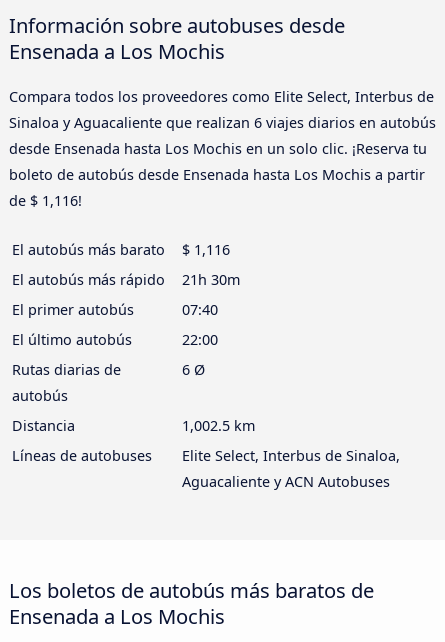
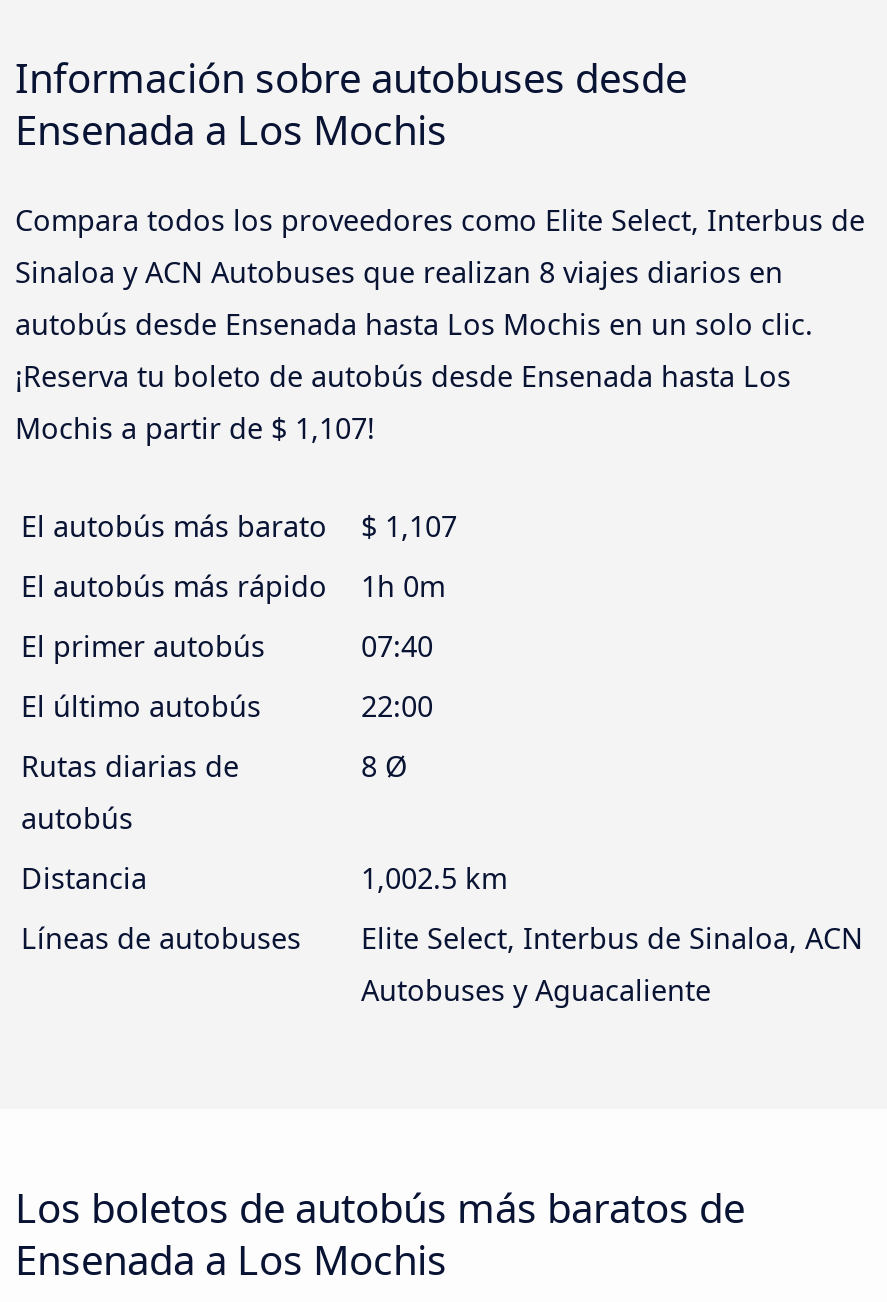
- Sinaloa y Aguacaliente que realizan 6 viajes diarios en autobús
- desde Ensenada hasta Los Mochis en un solo clic. ¡Reserva tu
- boleto de autobús desde Ensenada hasta Los Mochis a partir
- de $ 1,116!
+ Sinaloa y ACN Autobuses que realizan 8 viajes diarios en
+ autobús desde Ensenada hasta Los Mochis en un solo clic.
+ ¡Reserva tu boleto de autobús desde Ensenada hasta Los
+ Mochis a partir de $ 1,107!

- El autobús más barato $ 1,116
+ El autobús más barato $ 1,107

- El autobús más rápido 21h 30m
+ El autobús más rápido 1h 0m

- 6 Ø
+ 8 Ø

- Elite Select, Interbus de Sinaloa,
- Aguacaliente y ACN Autobuses
+ Elite Select, Interbus de Sinaloa, ACN
+ Autobuses y Aguacaliente
